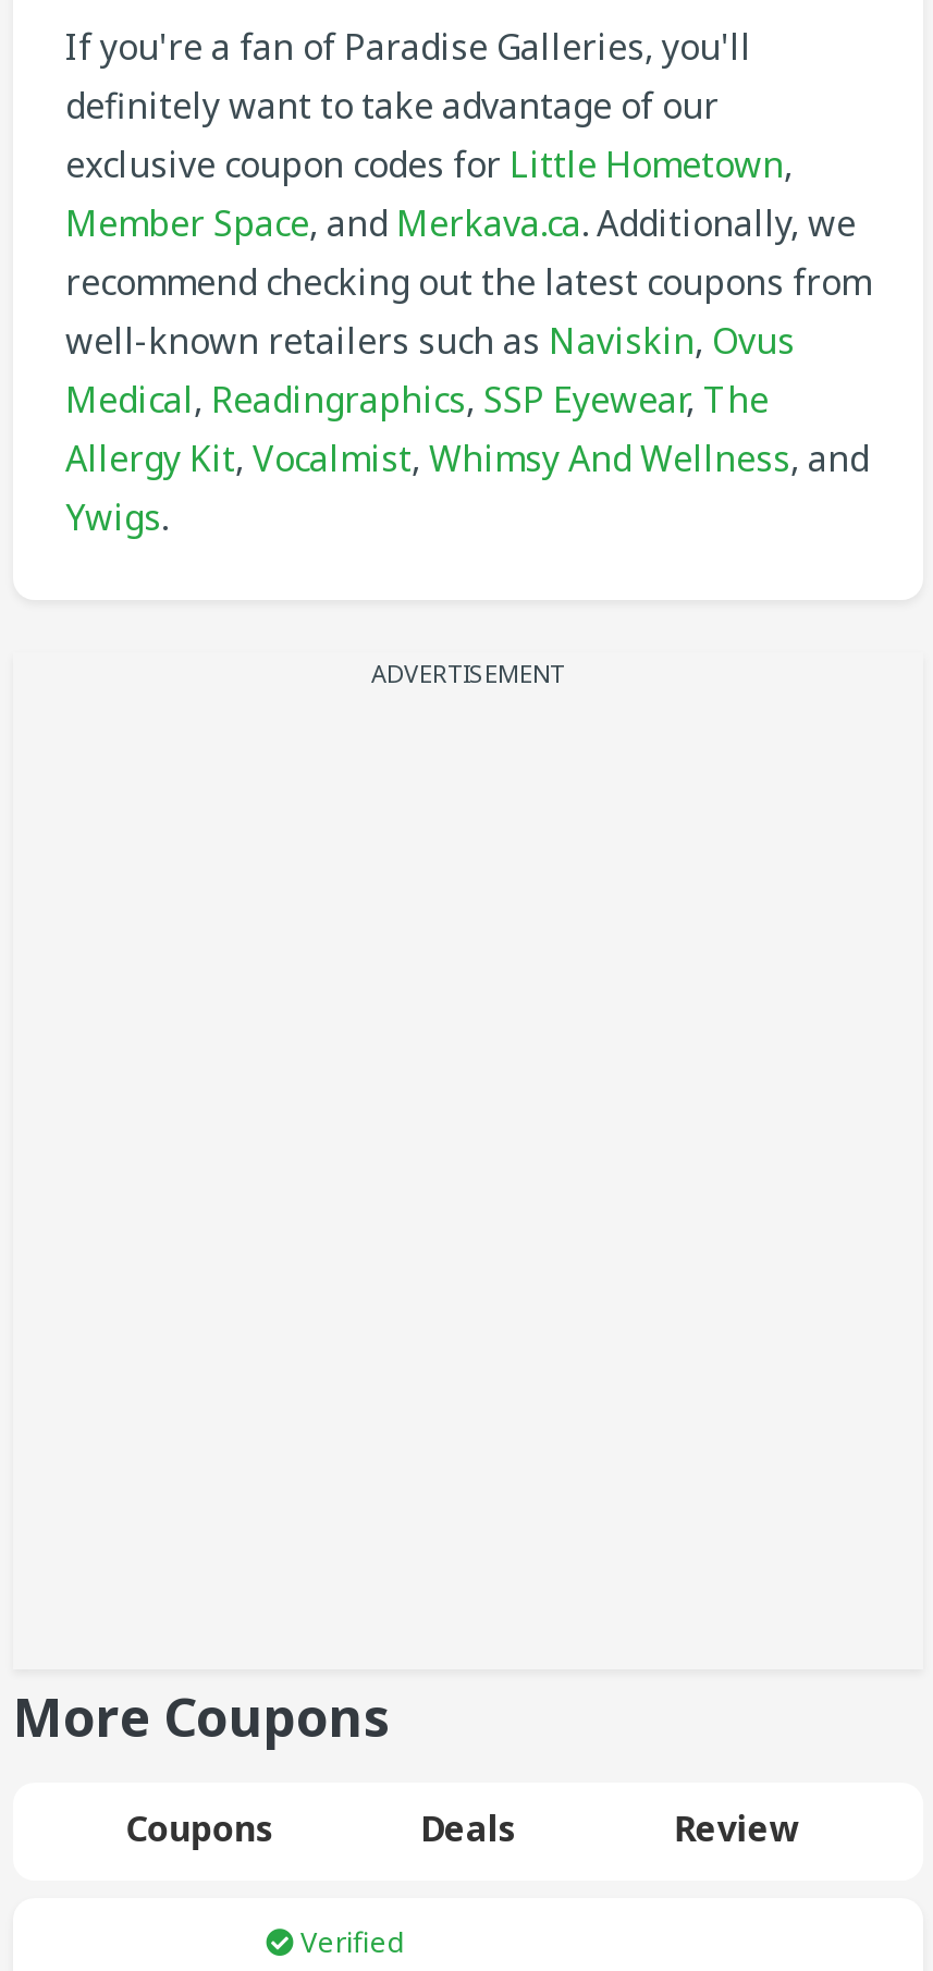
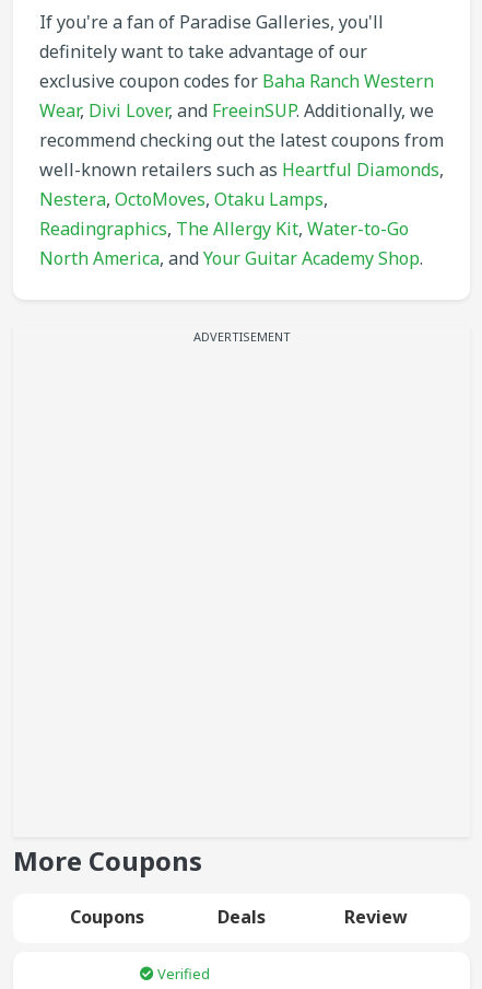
- exclusive coupon codes for Little Hometown,
- Member Space, and Merkava.ca. Additionally, we
+ exclusive coupon codes for Baha Ranch Western
+ Wear, Divi Lover, and FreeinSUP. Additionally, we

- well-known retailers such as Naviskin, Ovus
- Medical, Readingraphics, SSP Eyewear, The
- Allergy Kit, Vocalmist, Whimsy And Wellness, and
- Ywigs.
+ well-known retailers such as Heartful Diamonds,
+ Nestera, OctoMoves, Otaku Lamps,
+ Readingraphics, The Allergy Kit, Water-to-Go
+ North America, and Your Guitar Academy Shop.
